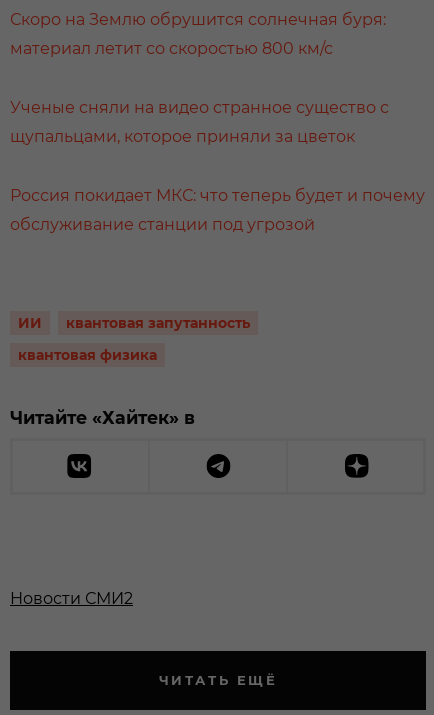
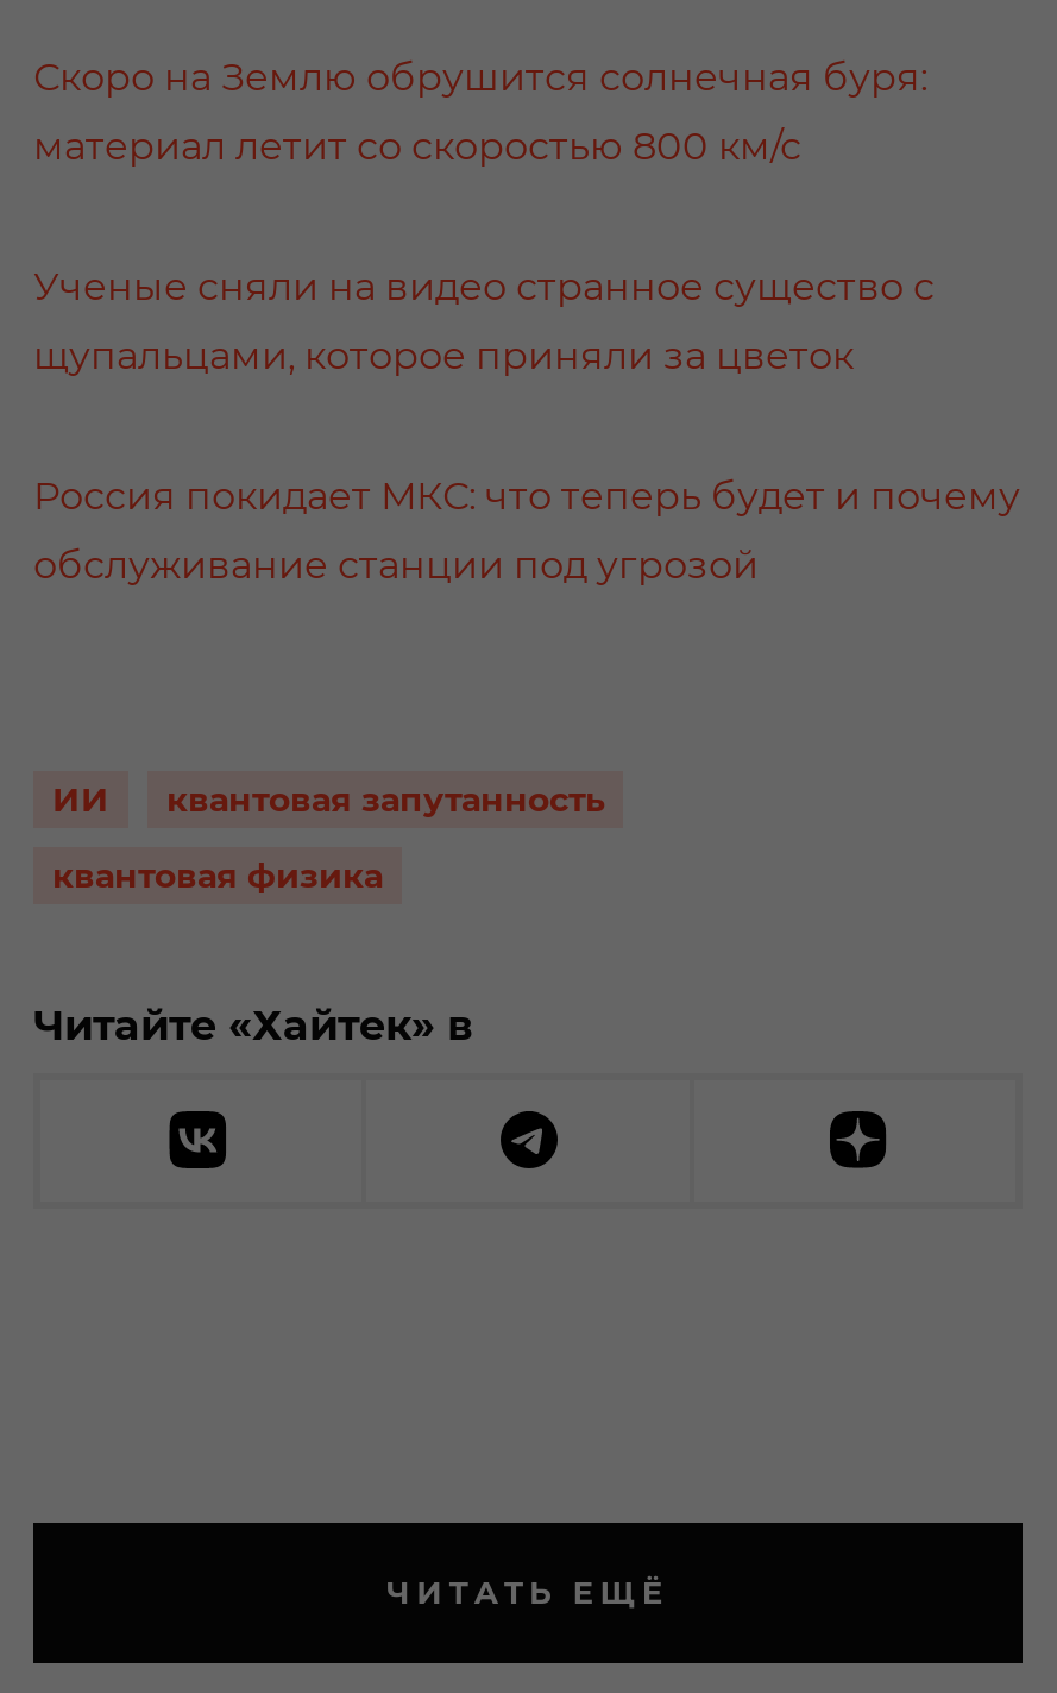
- Новости СМИ2
